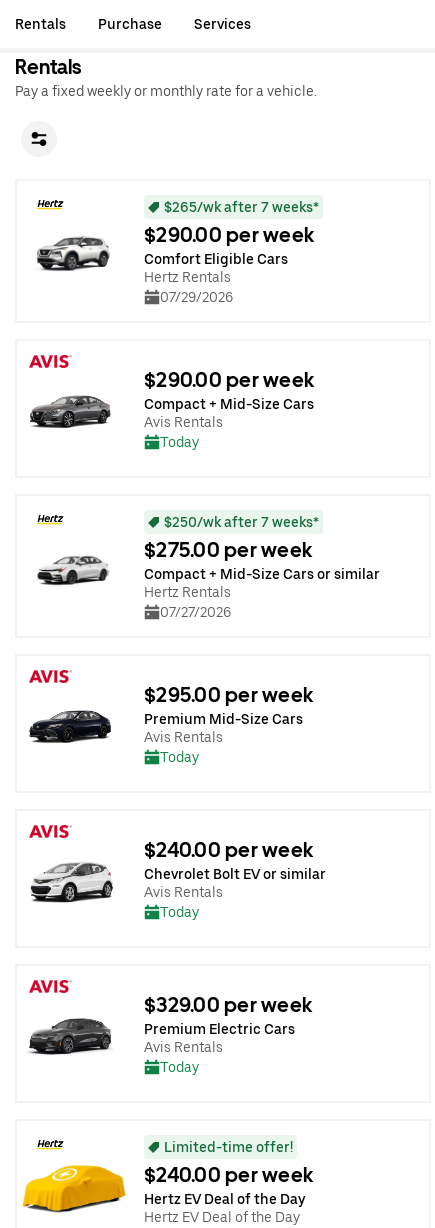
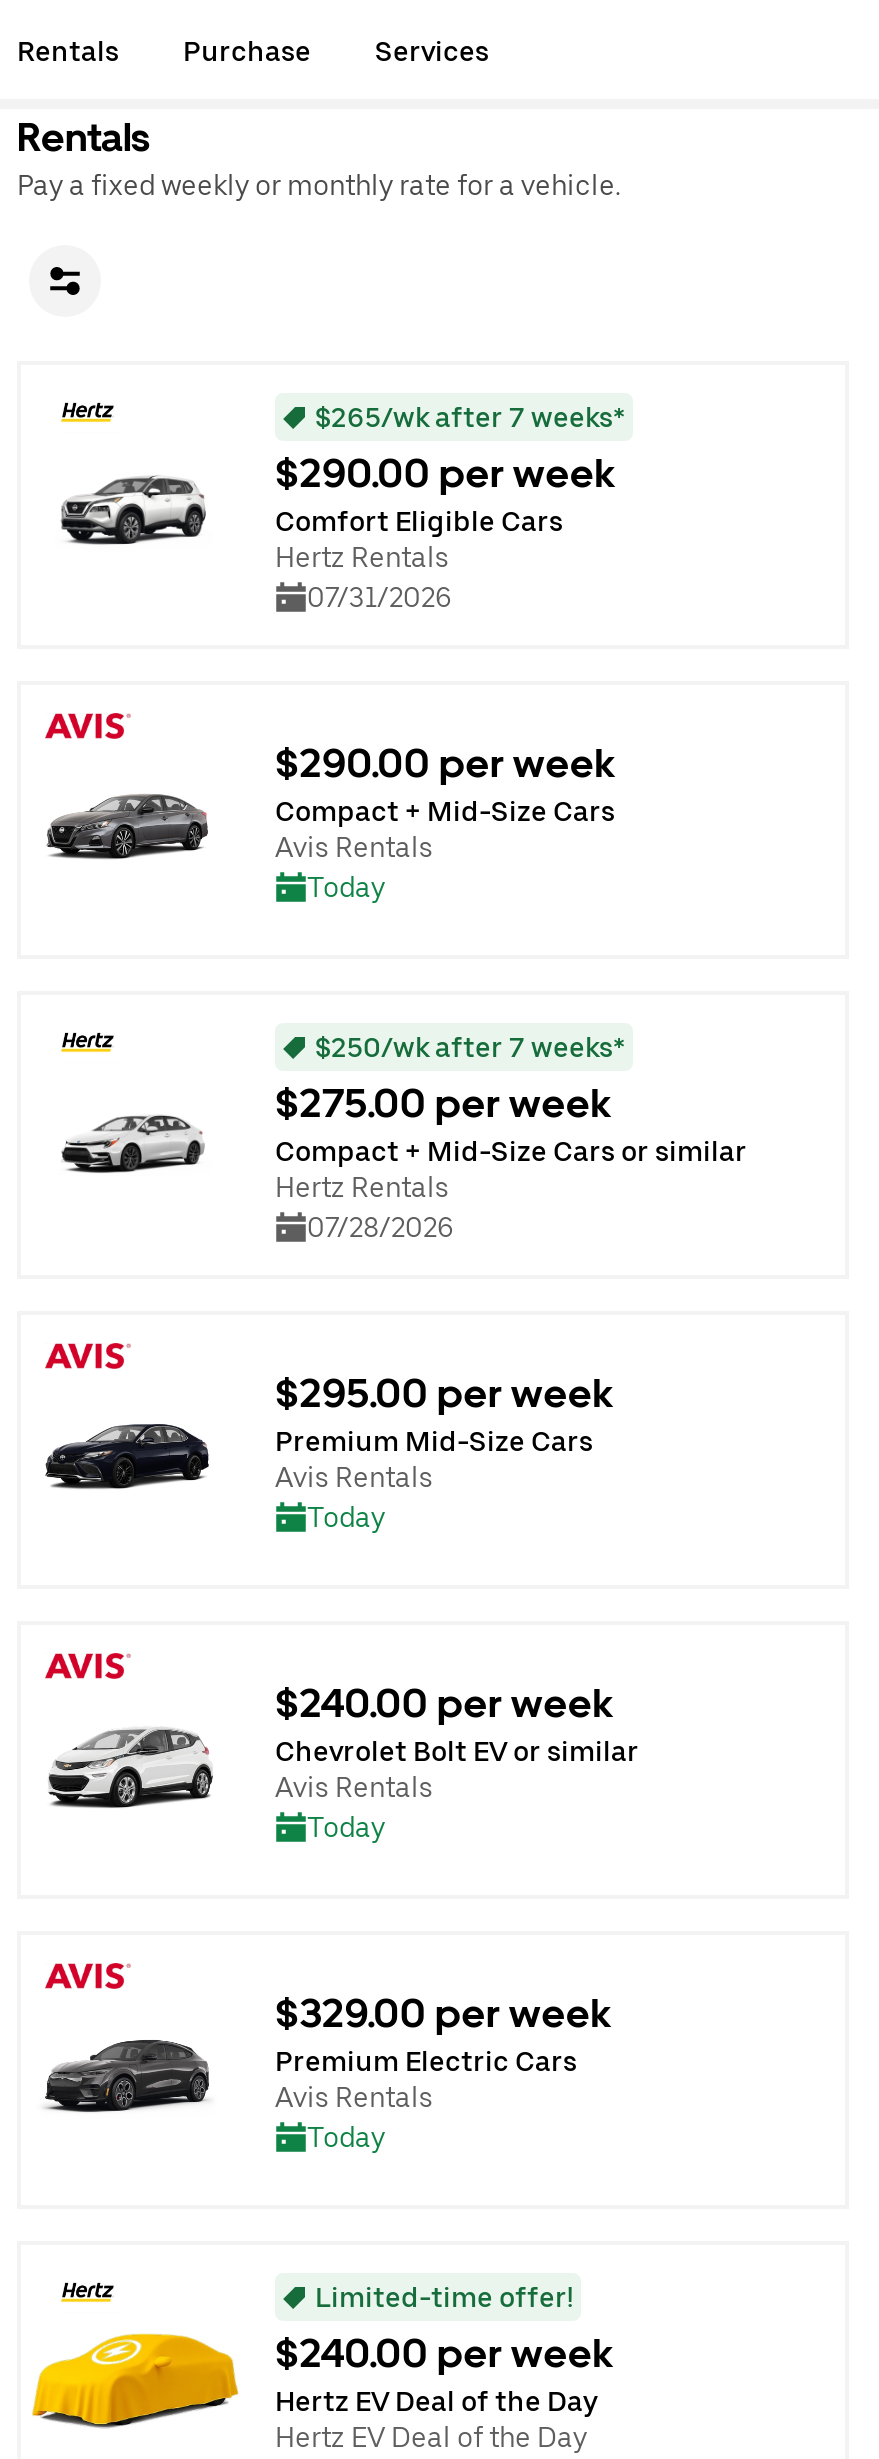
- 07/29/2026
+ 07/31/2026

- 07/27/2026
+ 07/28/2026
